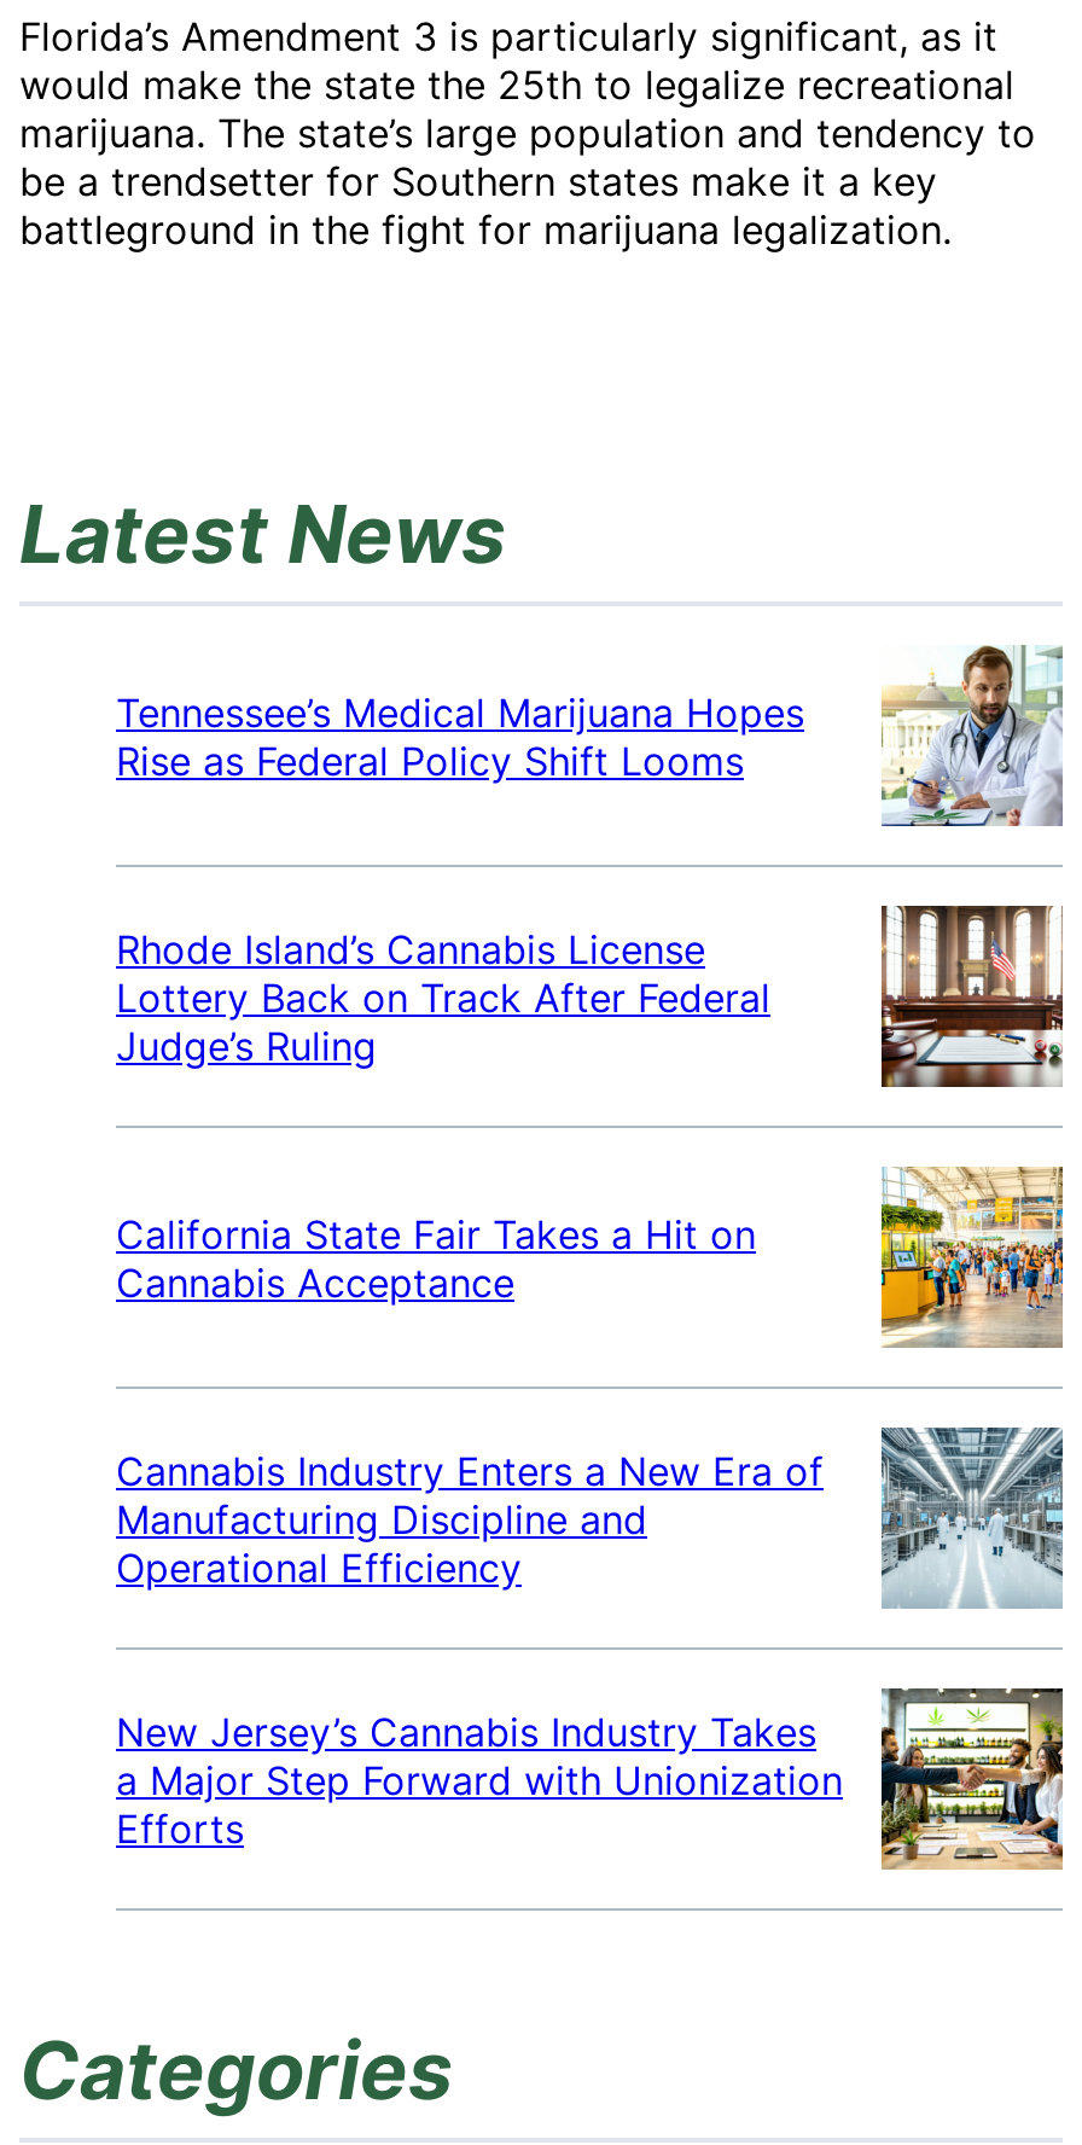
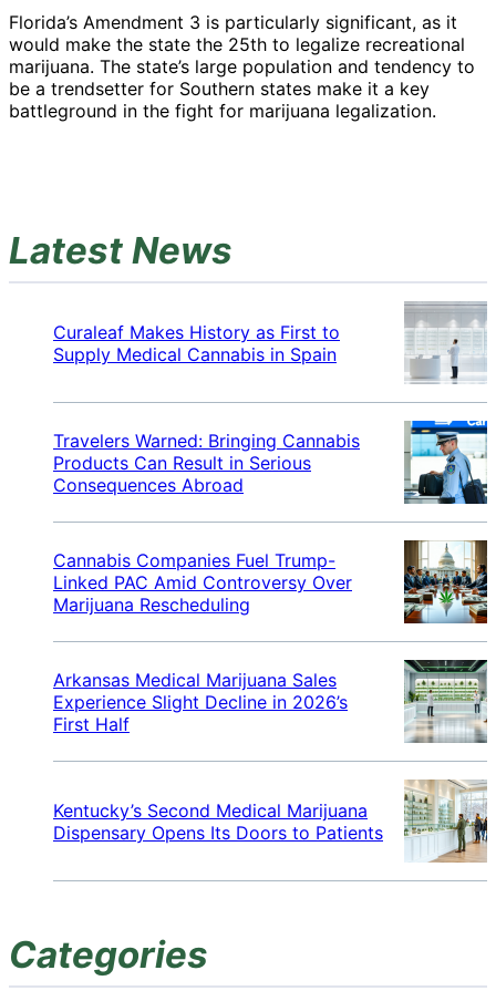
- [image]
+ [image]

- Tennessee’s Medical Marijuana Hopes
- Rise as Federal Policy Shift Looms
+ Curaleaf Makes History as First to
+ Supply Medical Cannabis in Spain

- [image]
+ [image]

- Rhode Island’s Cannabis License
- Lottery Back on Track After Federal
- Judge’s Ruling
+ Travelers Warned: Bringing Cannabis
+ Products Can Result in Serious
+ Consequences Abroad

- [image]
+ [image]

- California State Fair Takes a Hit on
- Cannabis Acceptance
+ Cannabis Companies Fuel Trump-
+ Linked PAC Amid Controversy Over
+ Marijuana Rescheduling

- [image]
+ [image]

- Cannabis Industry Enters a New Era of
- Manufacturing Discipline and
- Operational Efficiency
+ Arkansas Medical Marijuana Sales
+ Experience Slight Decline in 2026’s
+ First Half

- [image]
- New Jersey’s Cannabis Industry Takes
- a Major Step Forward with Unionization
- Efforts
+ [image]
+ Kentucky’s Second Medical Marijuana
+ Dispensary Opens Its Doors to Patients
